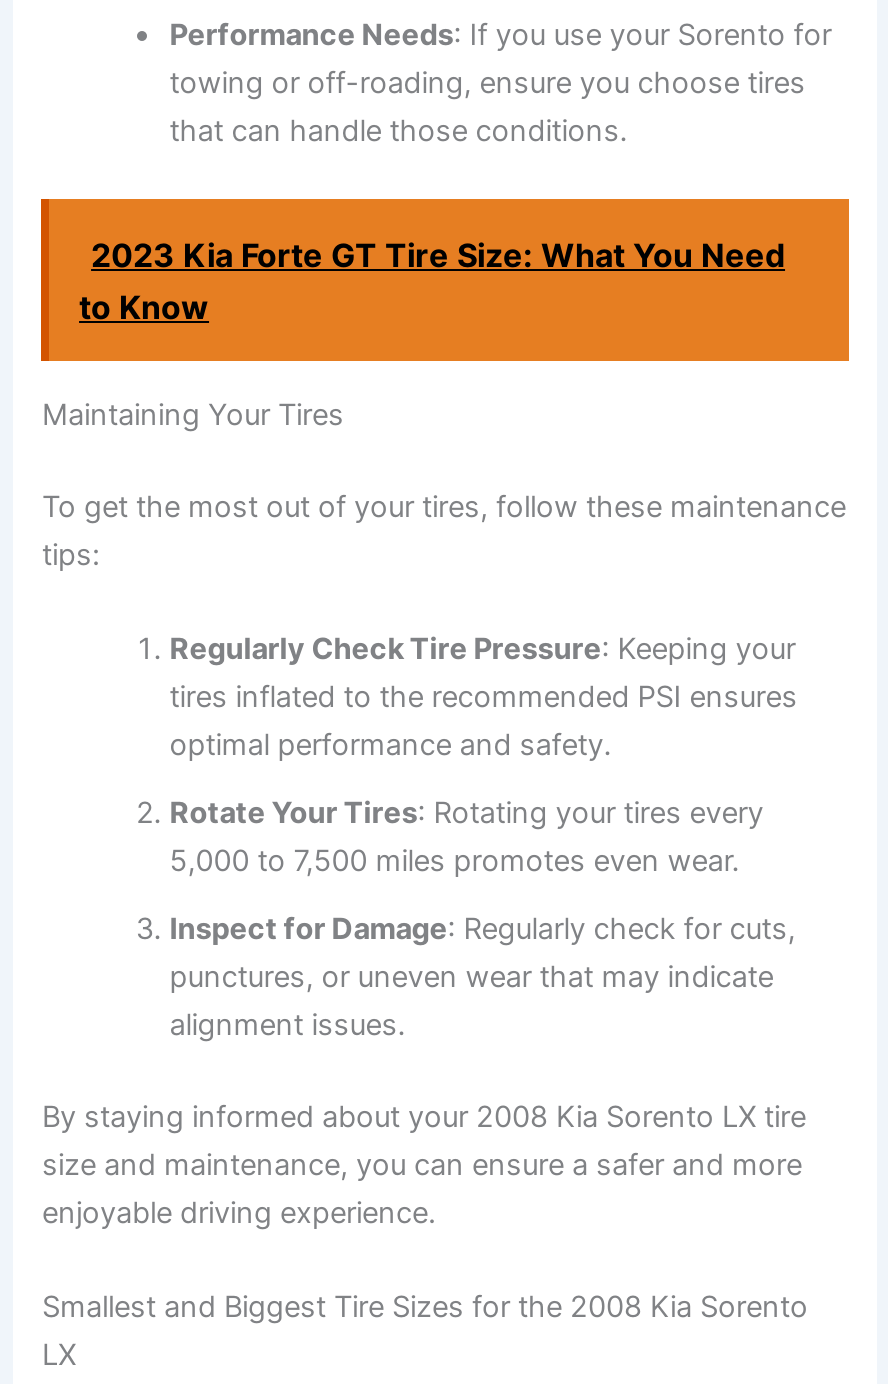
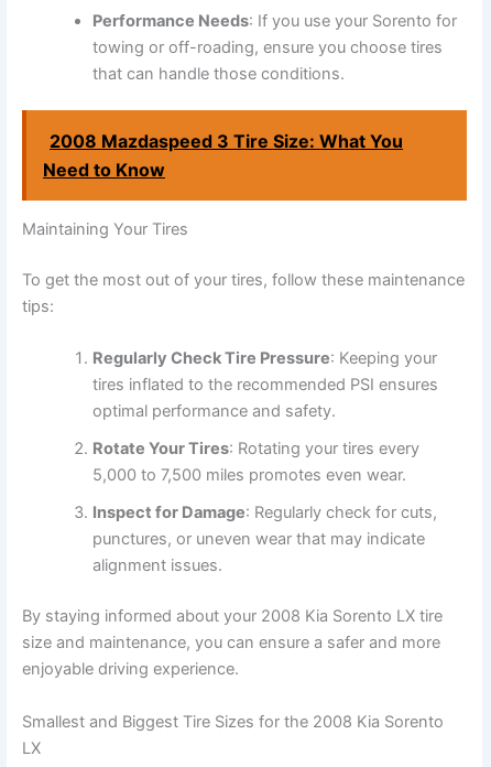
- 2023 Kia Forte GT Tire Size: What You Need
- to Know
+ 2008 Mazdaspeed 3 Tire Size: What You
+ Need to Know
